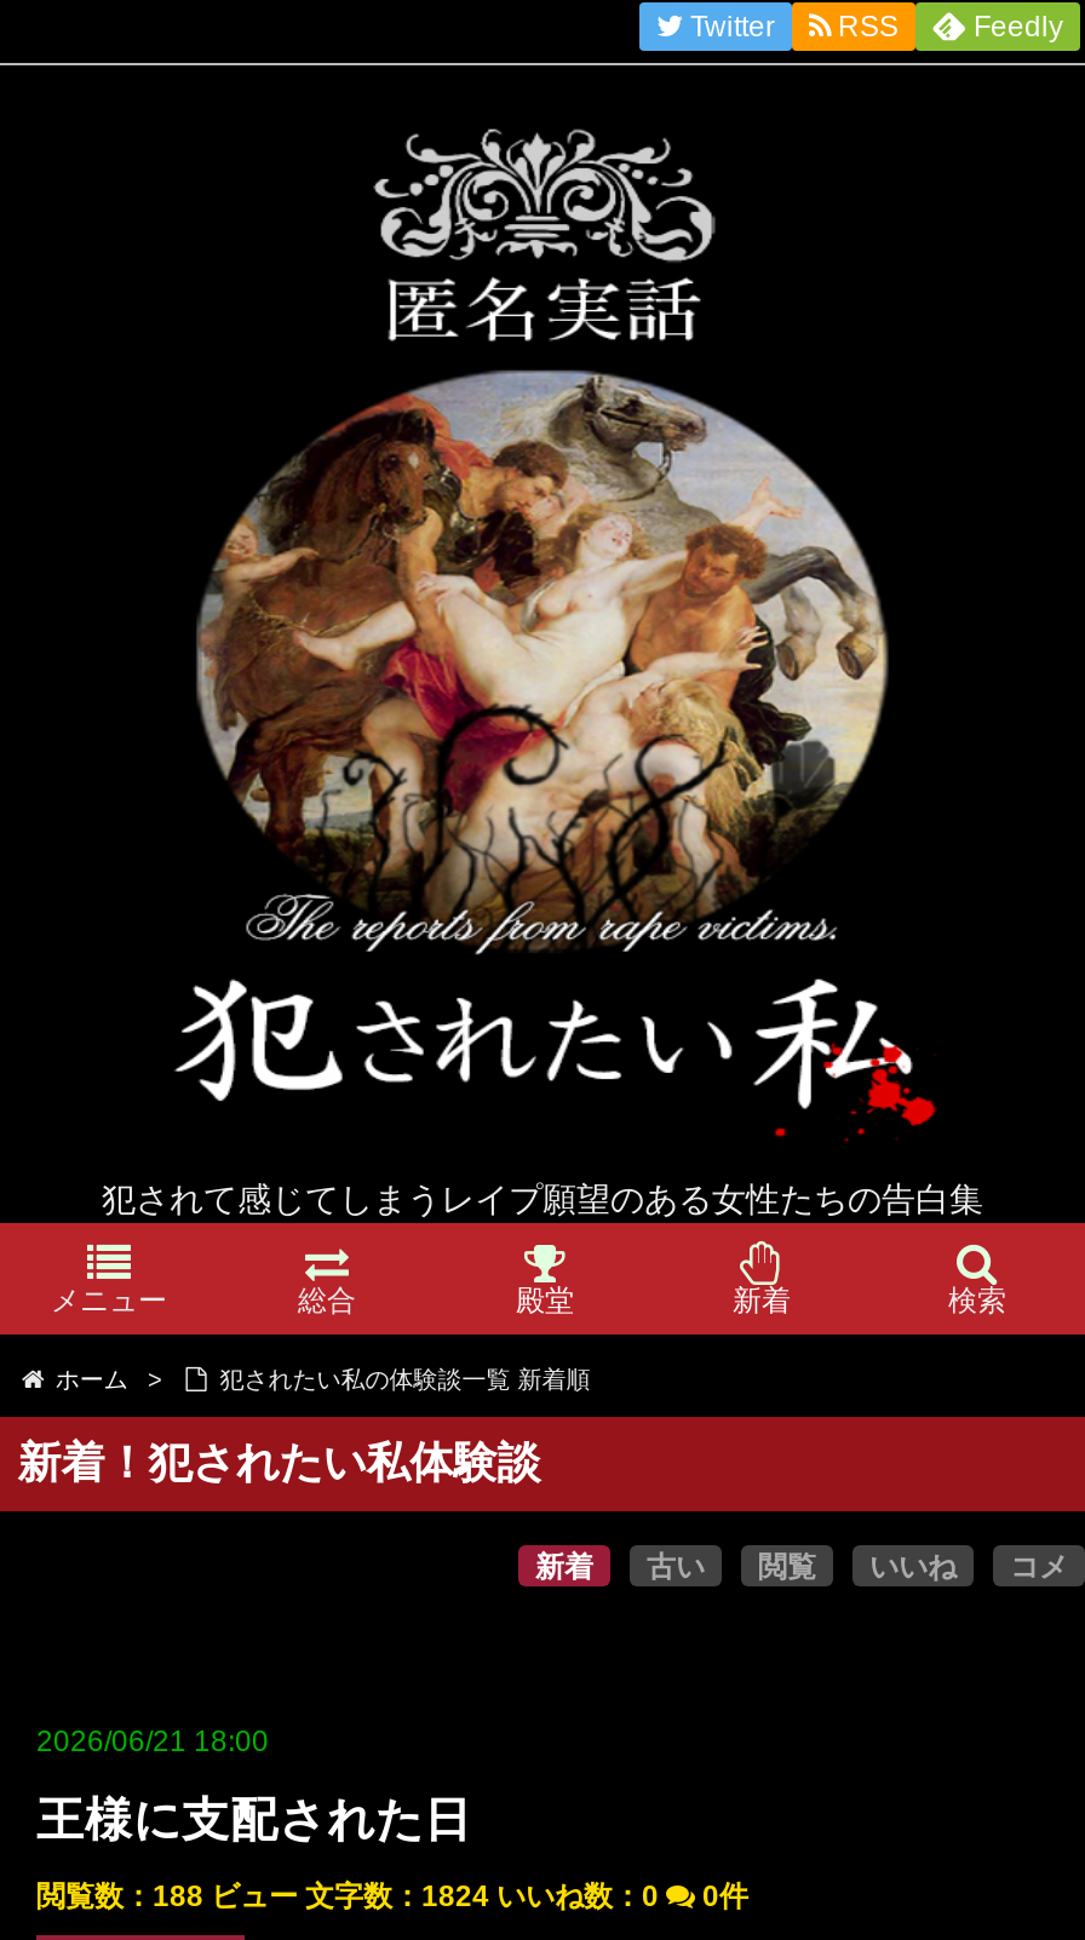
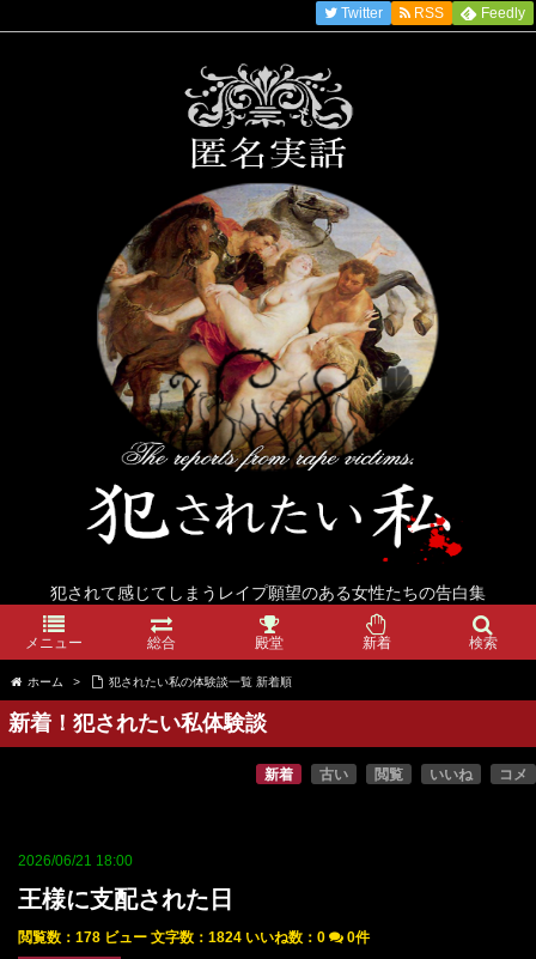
- 閲覧数：188 ビュー 文字数：1824 いいね数：0
+ 閲覧数：178 ビュー 文字数：1824 いいね数：0
